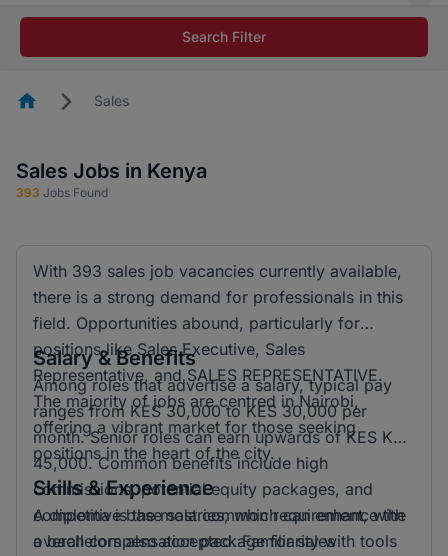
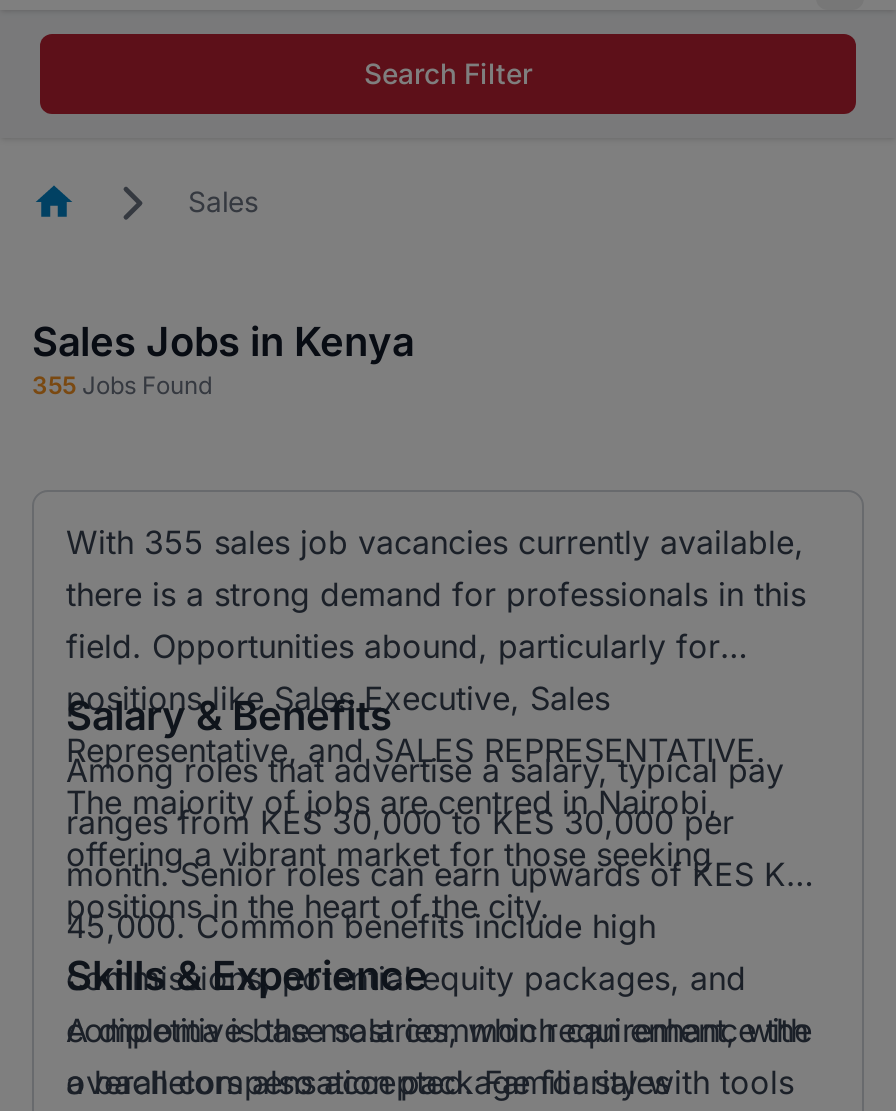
- 393 Jobs Found
+ 355 Jobs Found

- With 393 sales job vacancies currently available,
+ With 355 sales job vacancies currently available,
